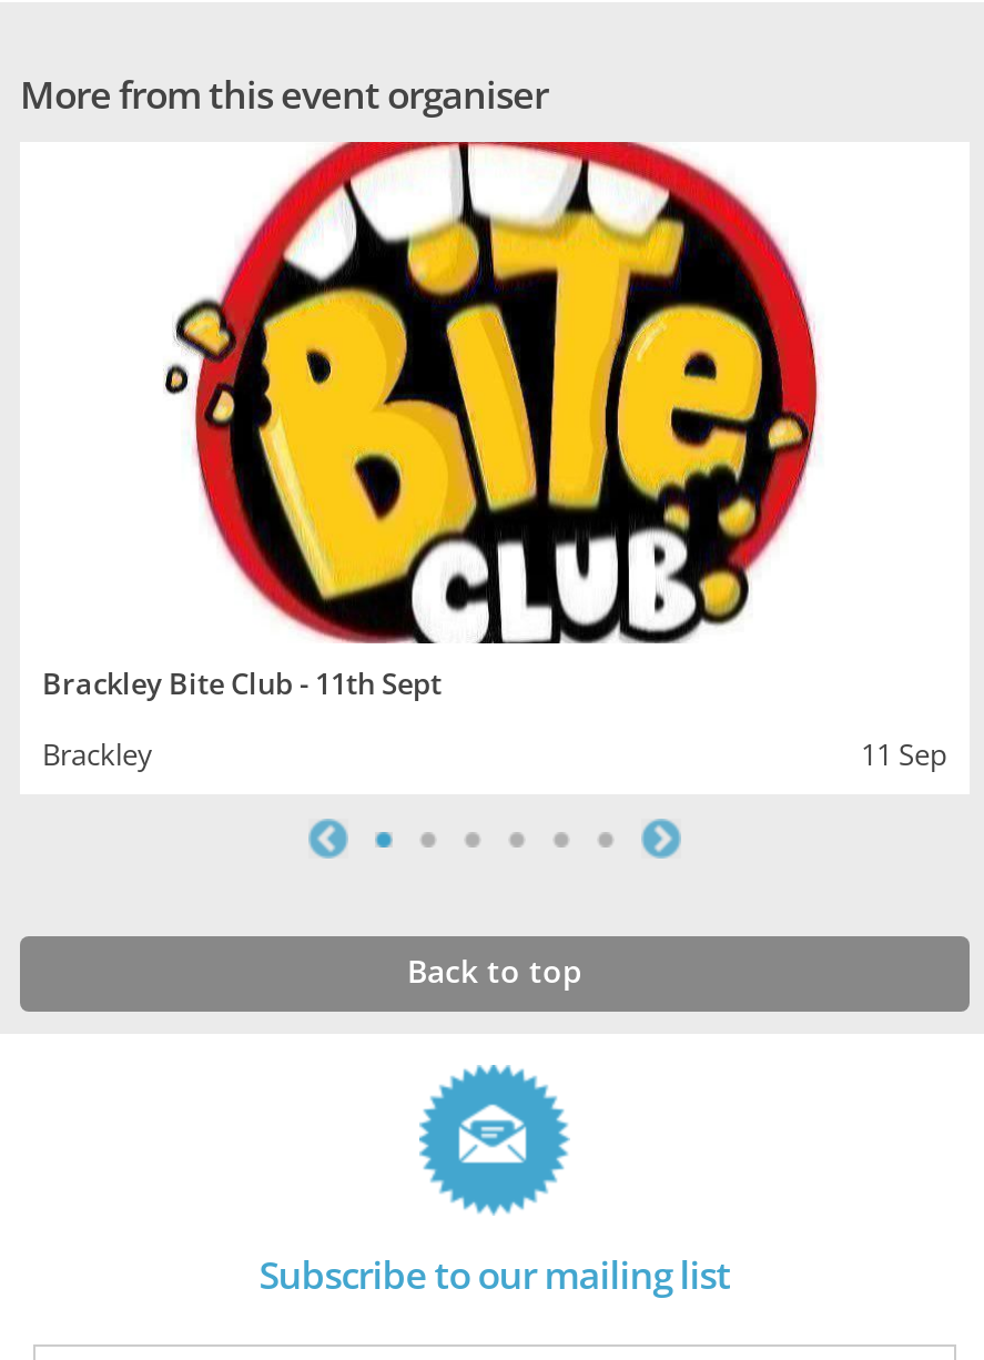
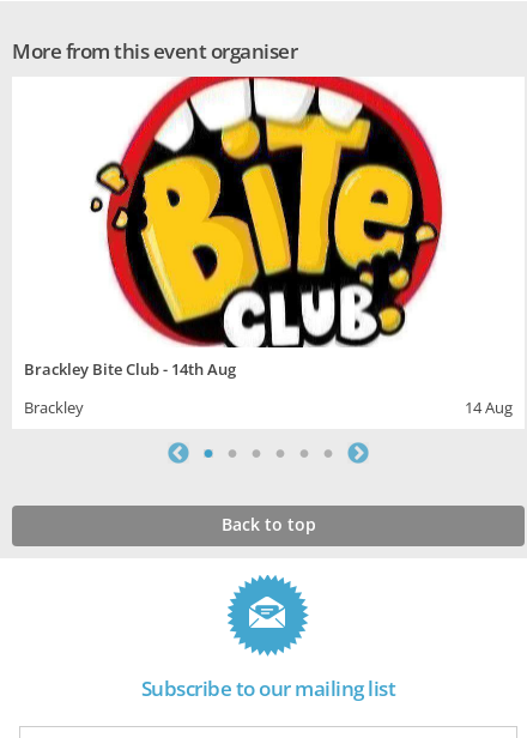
- Brackley Bite Club - 11th Sept
+ Brackley Bite Club - 14th Aug

- 11 Sep
+ 14 Aug
